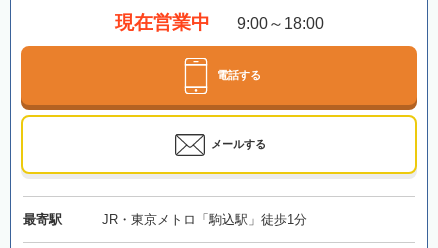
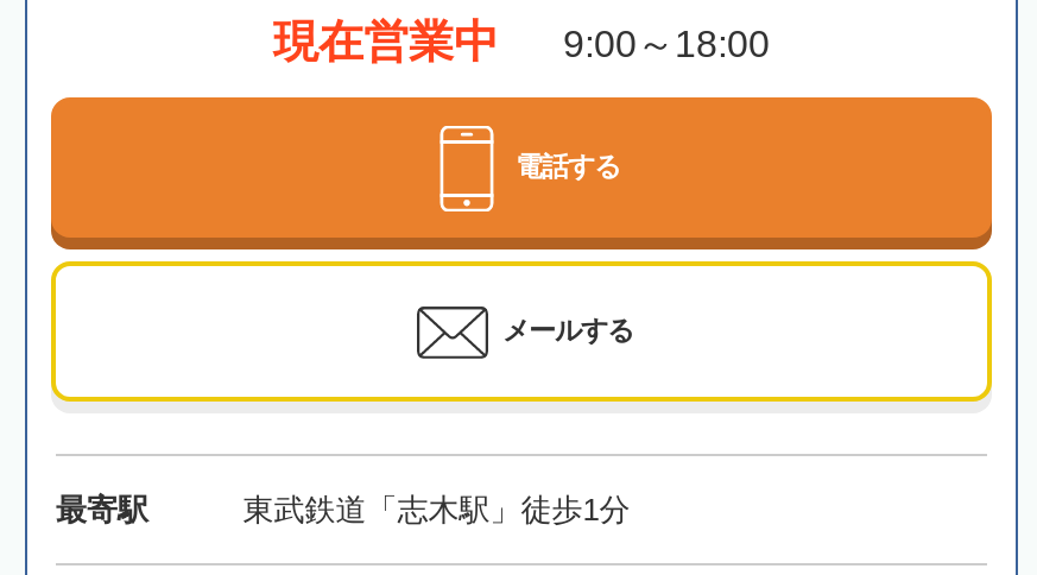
- JR・東京メトロ「駒込駅」徒歩1分
+ 東武鉄道「志木駅」徒歩1分
